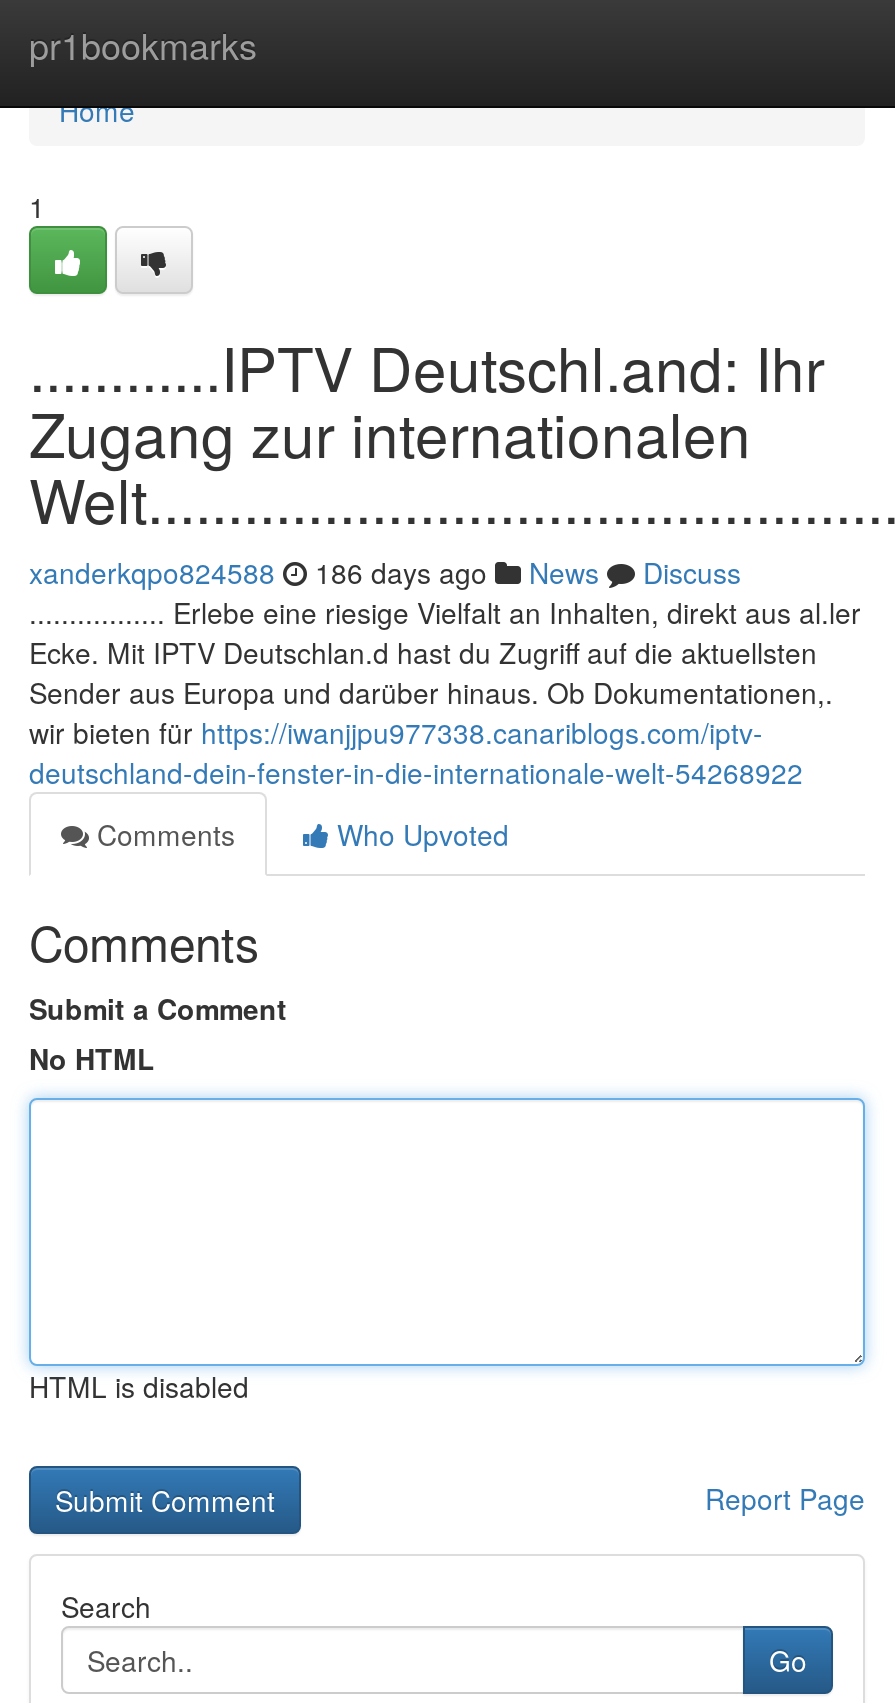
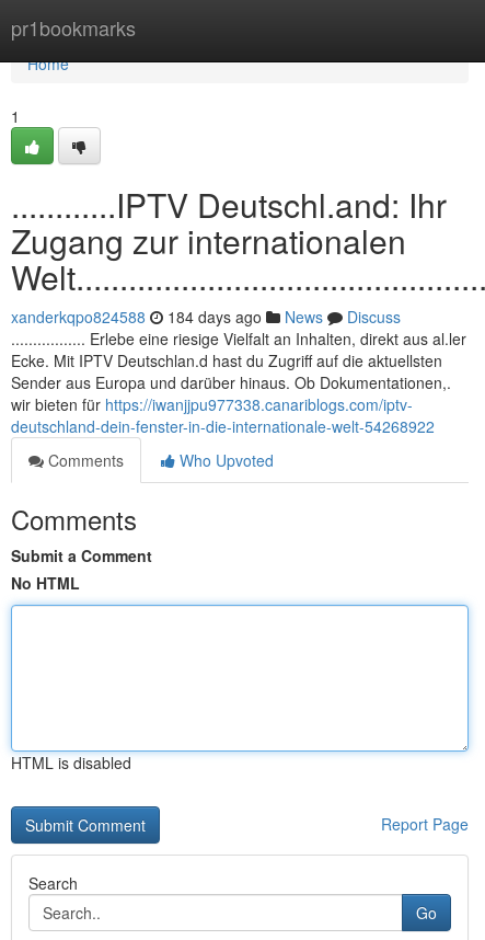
- xanderkqpo824588 186 days ago News Discuss
+ xanderkqpo824588 184 days ago News Discuss
